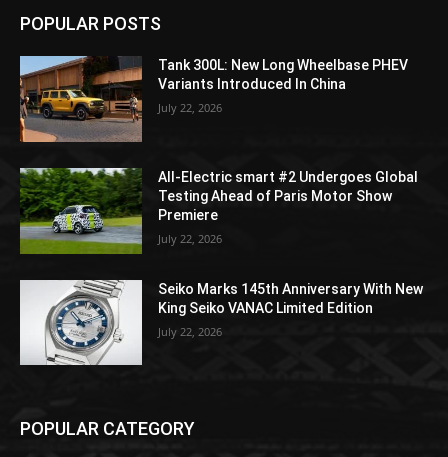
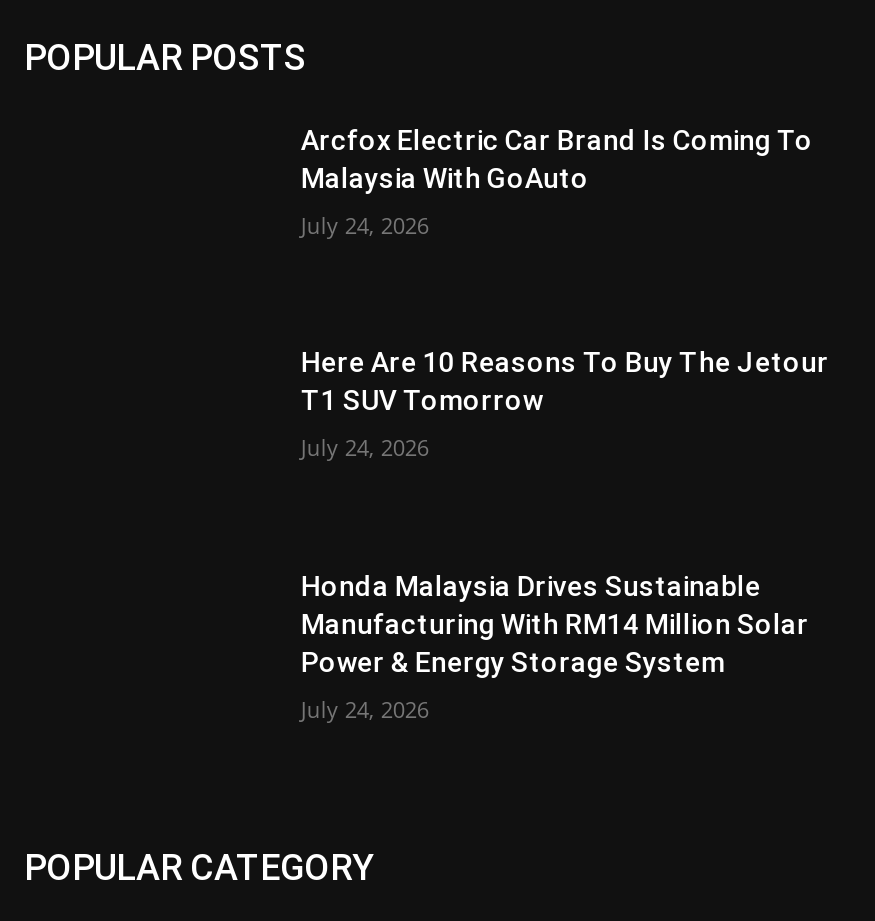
- [image]

- Tank 300L: New Long Wheelbase PHEV
- Variants Introduced In China
+ Arcfox Electric Car Brand Is Coming To
+ Malaysia With GoAuto

- July 22, 2026
+ July 24, 2026

- [image]

- All-Electric smart #2 Undergoes Global
- Testing Ahead of Paris Motor Show
- Premiere
+ Here Are 10 Reasons To Buy The Jetour
+ T1 SUV Tomorrow

- July 22, 2026
+ July 24, 2026

- [image]

- Seiko Marks 145th Anniversary With New
- King Seiko VANAC Limited Edition
+ Honda Malaysia Drives Sustainable
+ Manufacturing With RM14 Million Solar
+ Power & Energy Storage System

- July 22, 2026
+ July 24, 2026
